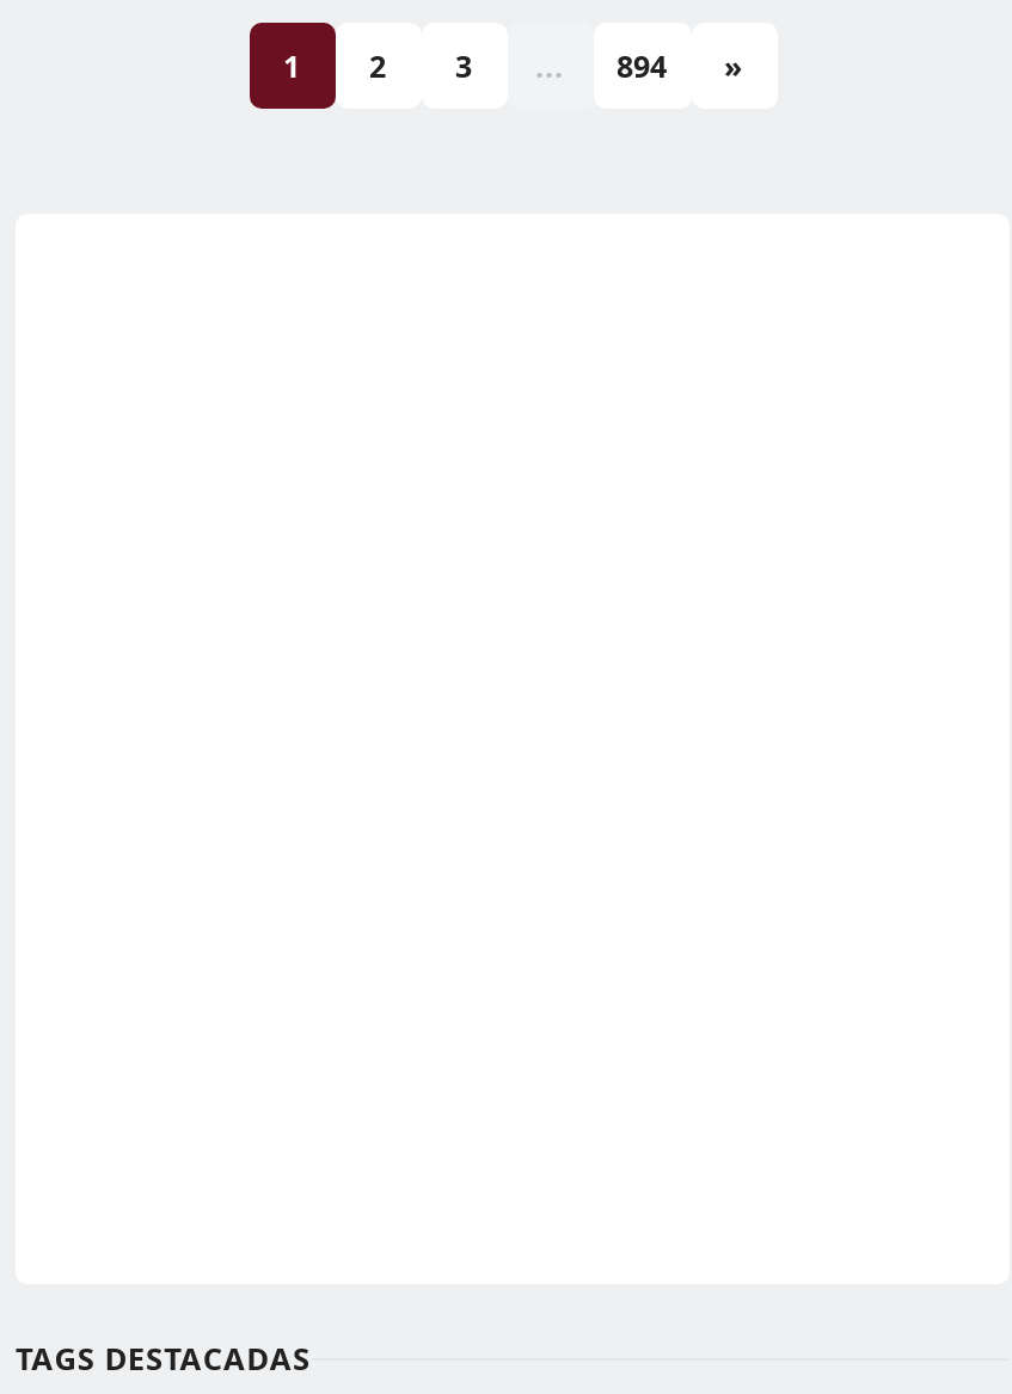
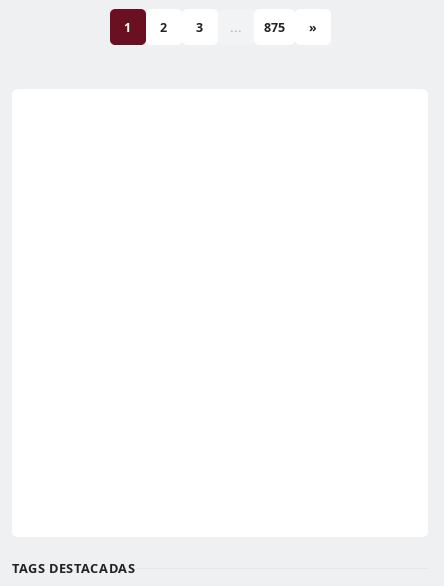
- 894
+ 875
